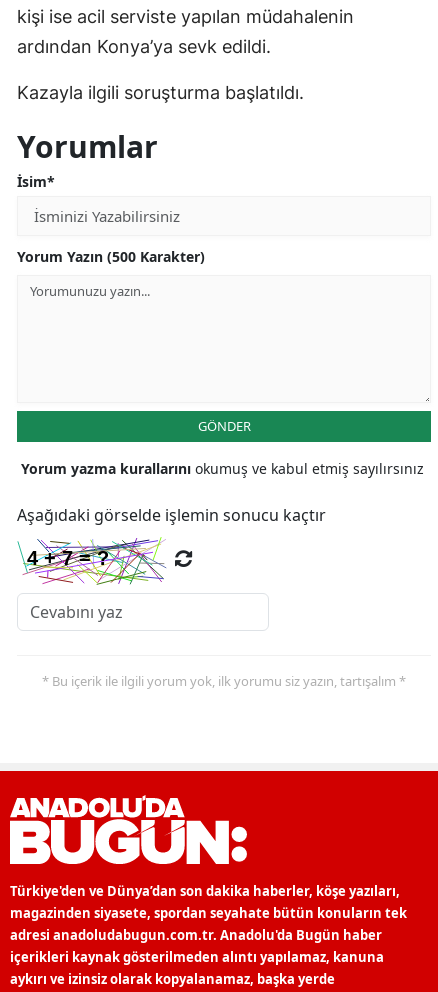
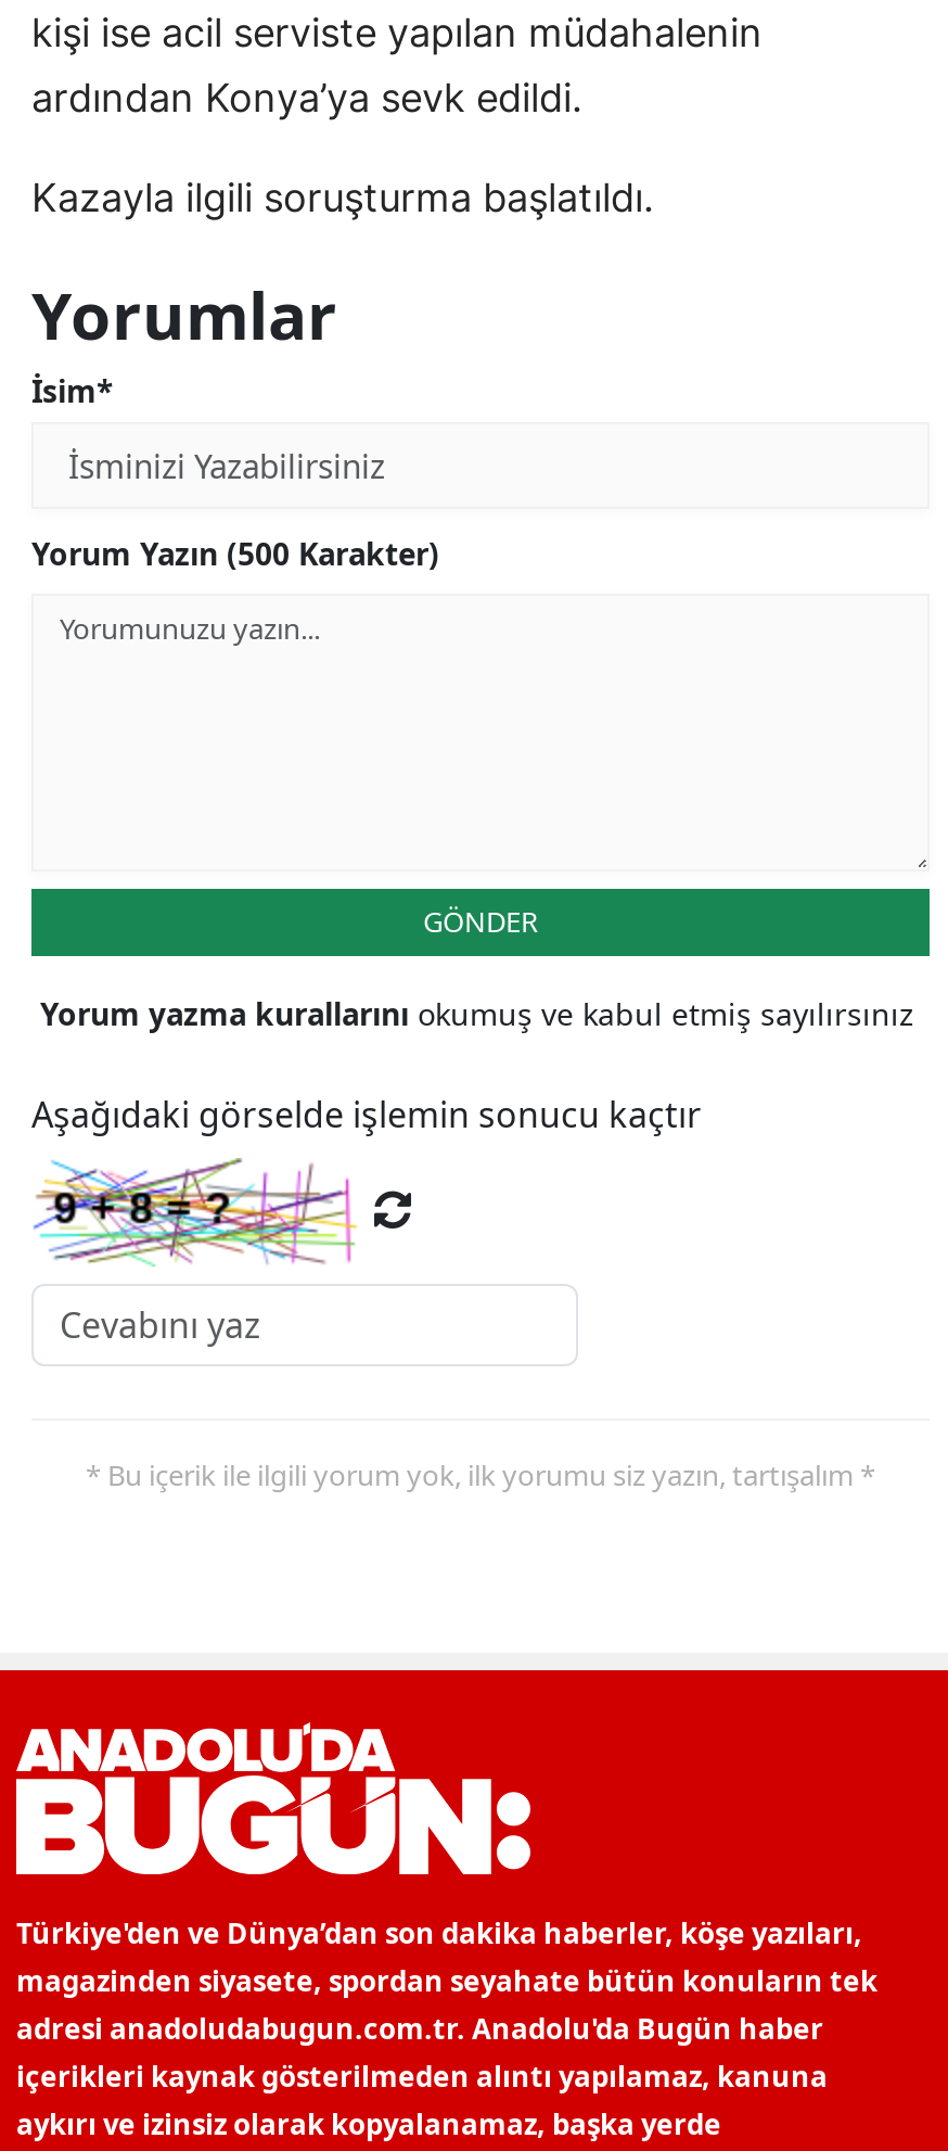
- [image]
+ [image]
